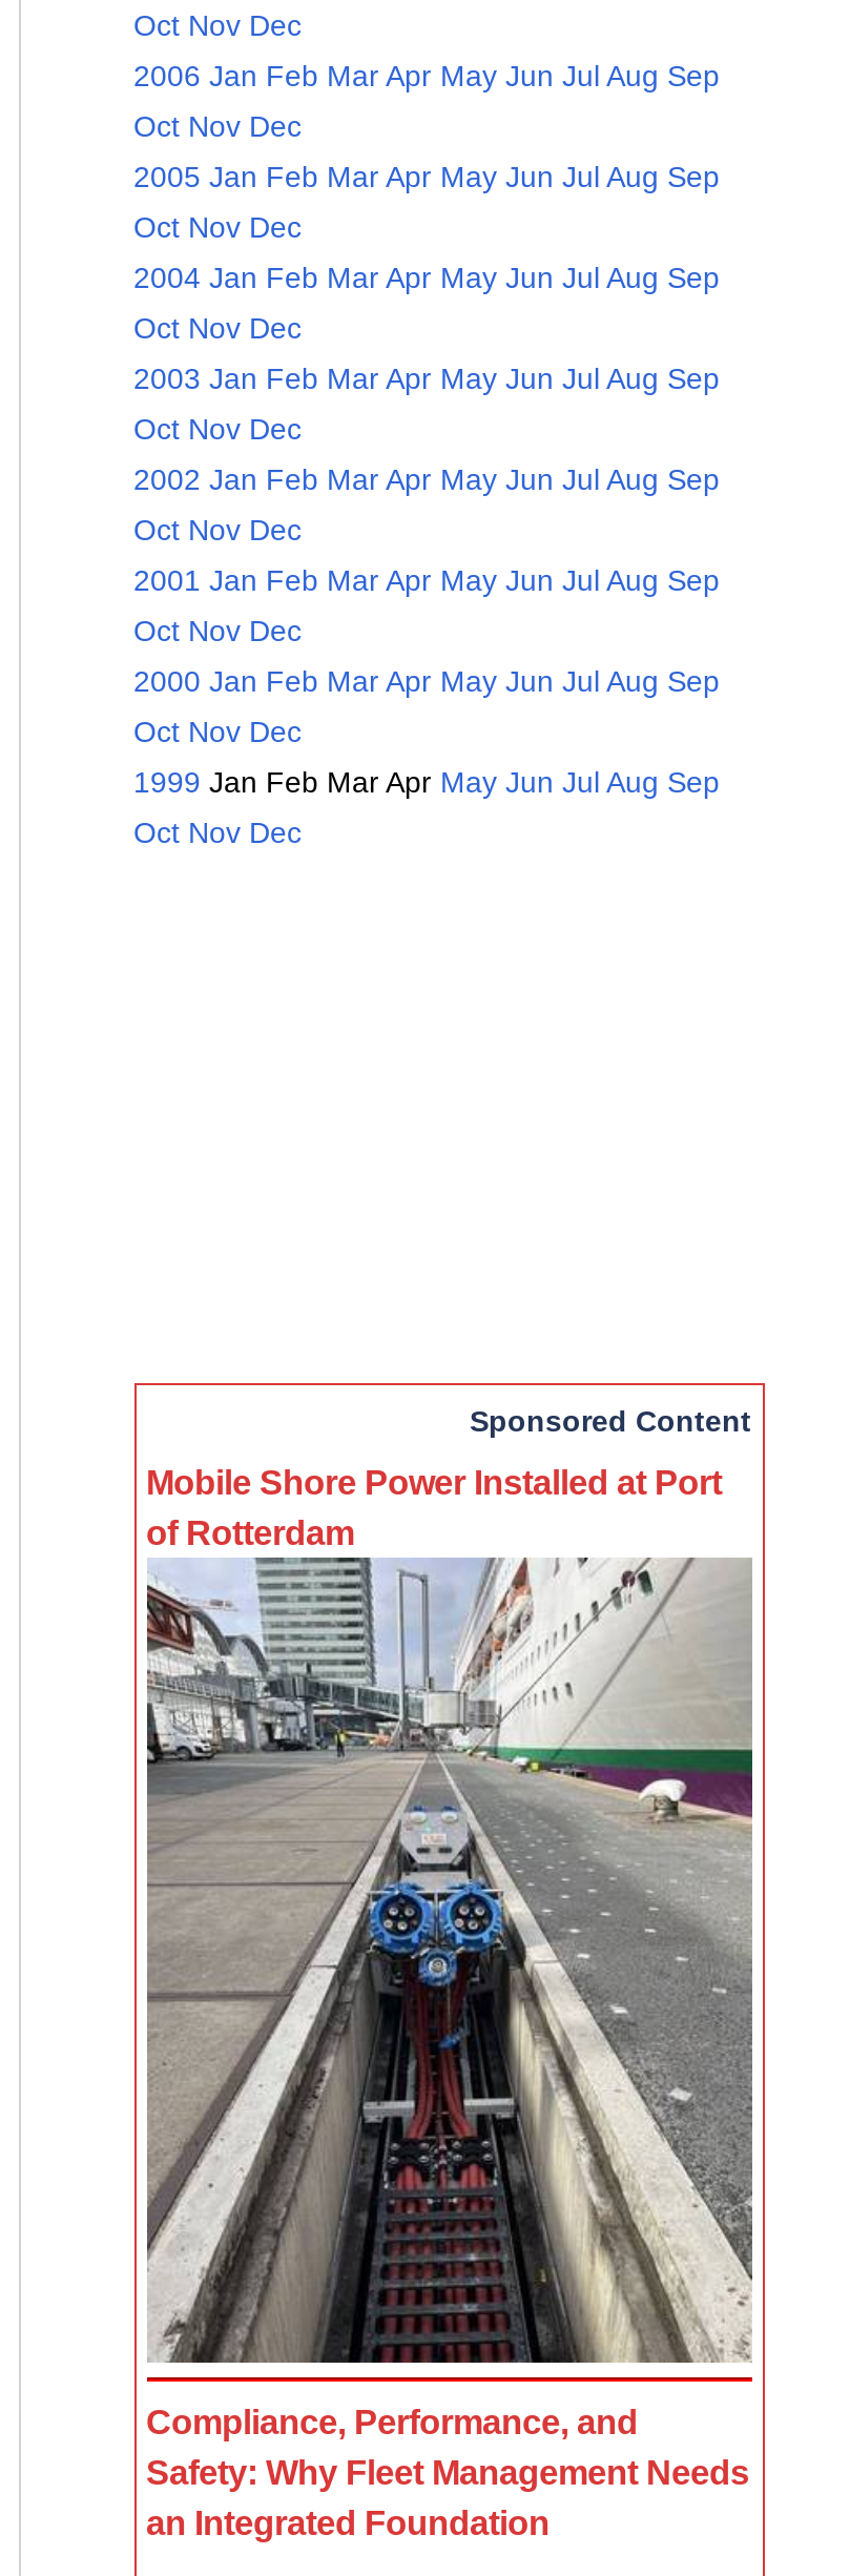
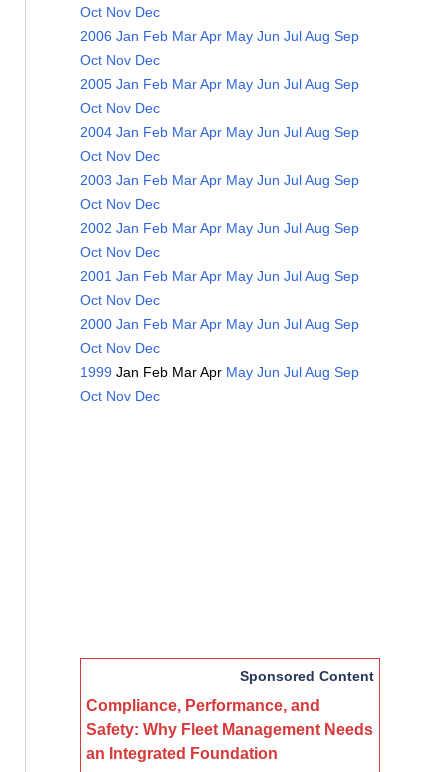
- Mobile Shore Power Installed at Port
- of Rotterdam

- [image]
